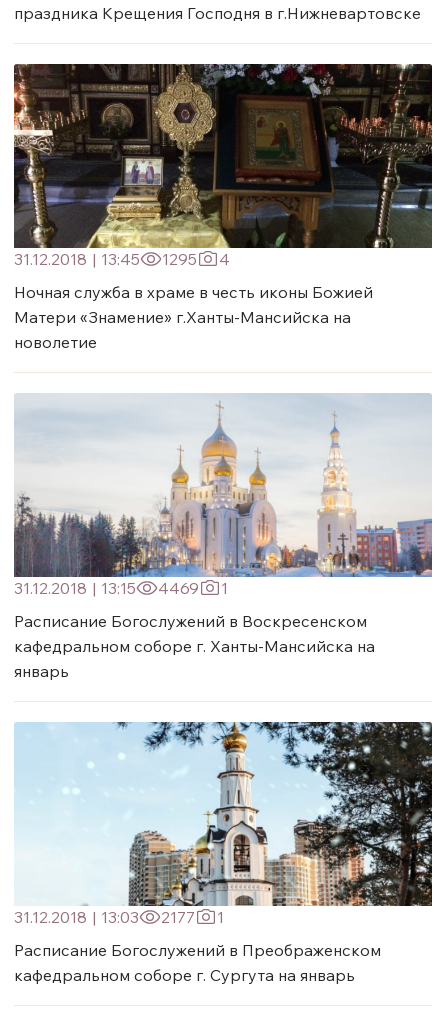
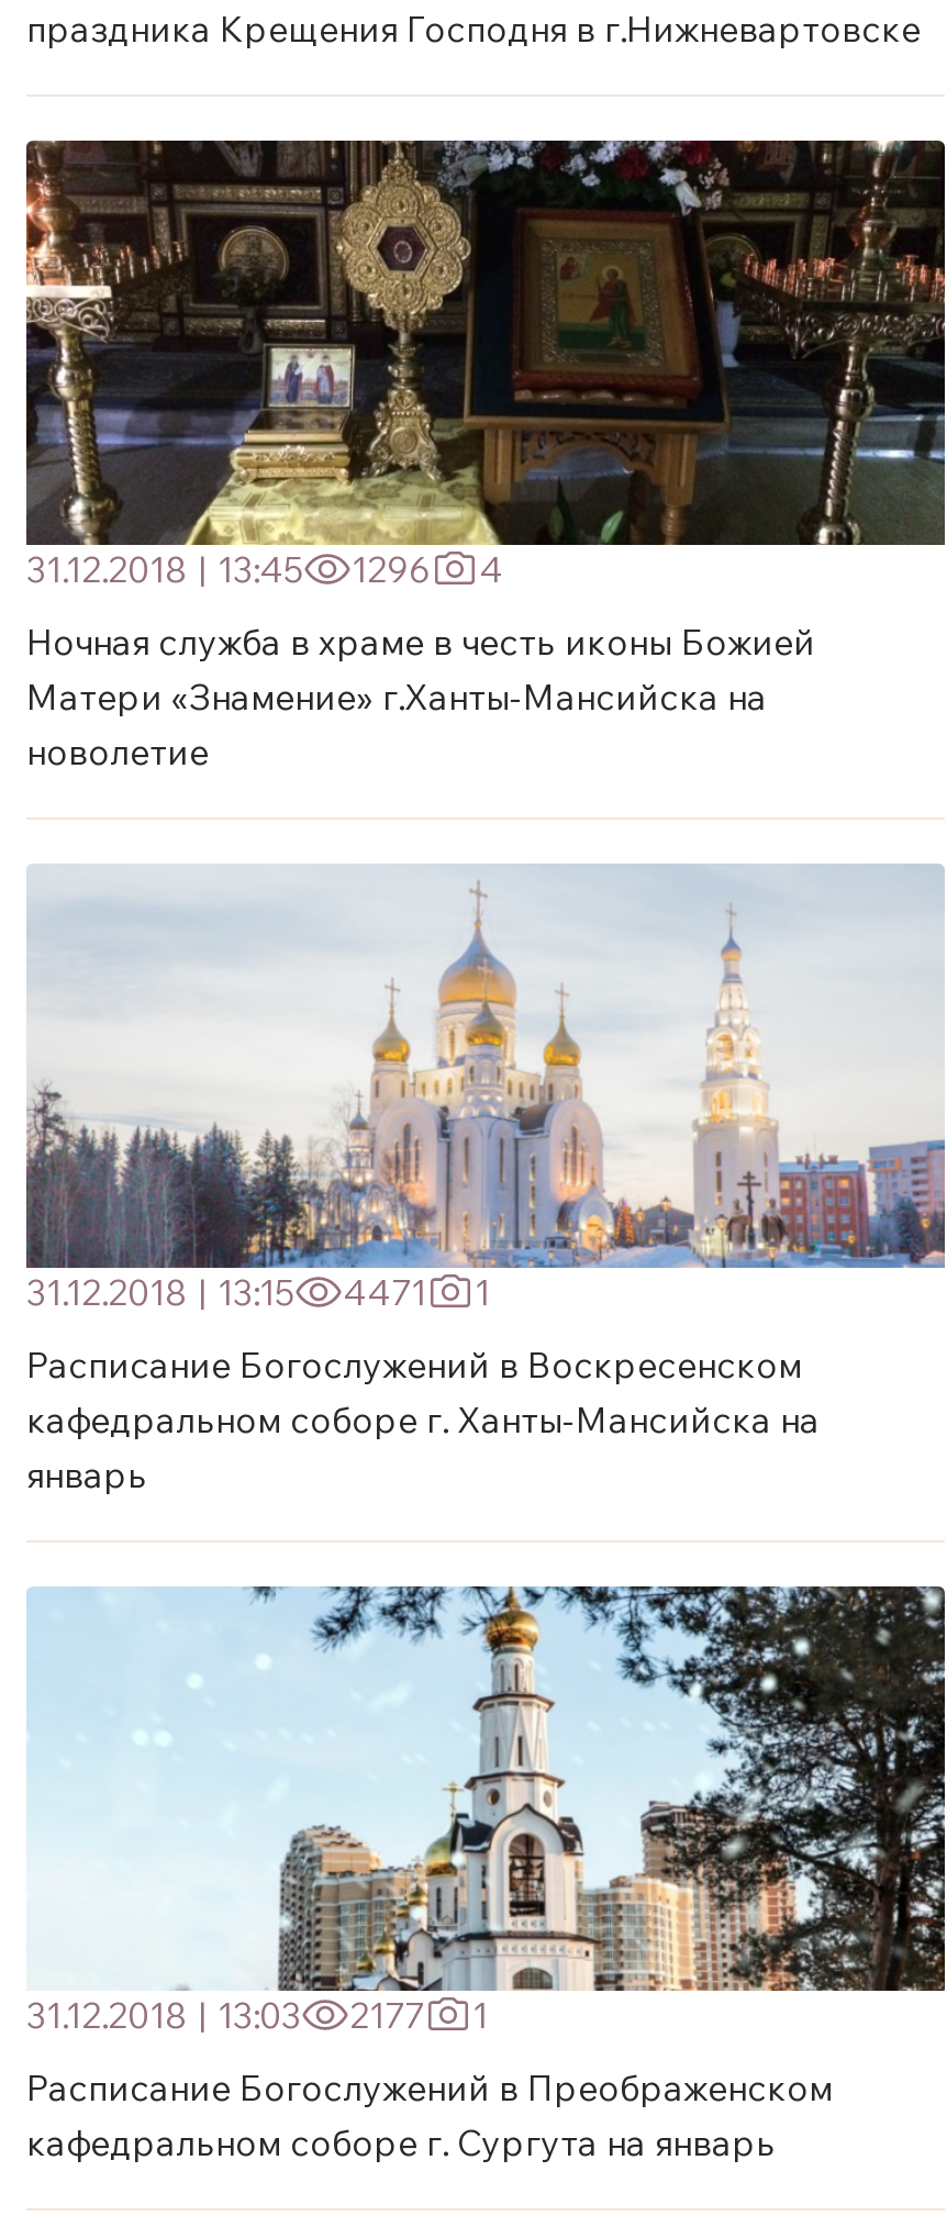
- 1295
+ 1296

- 4469
+ 4471
